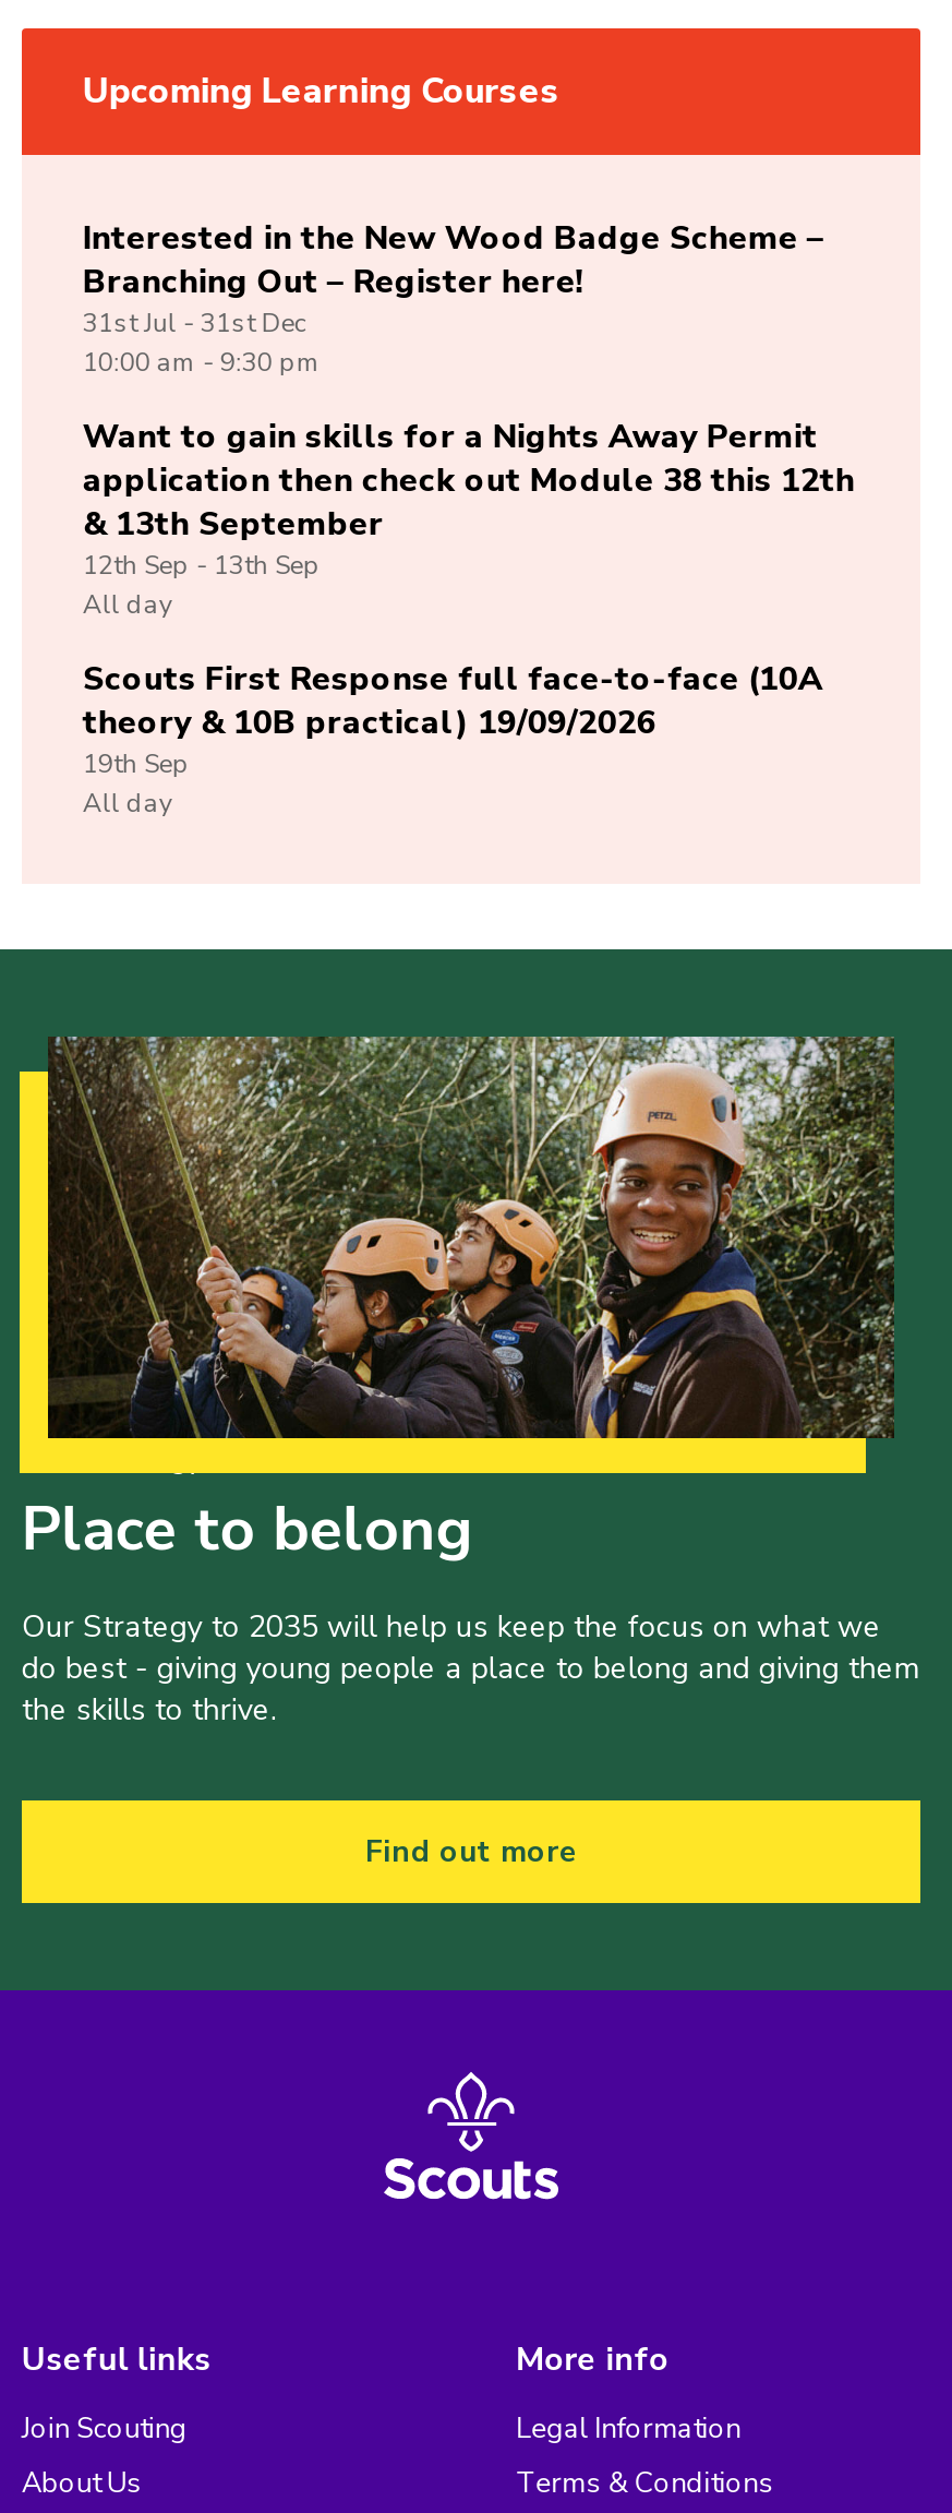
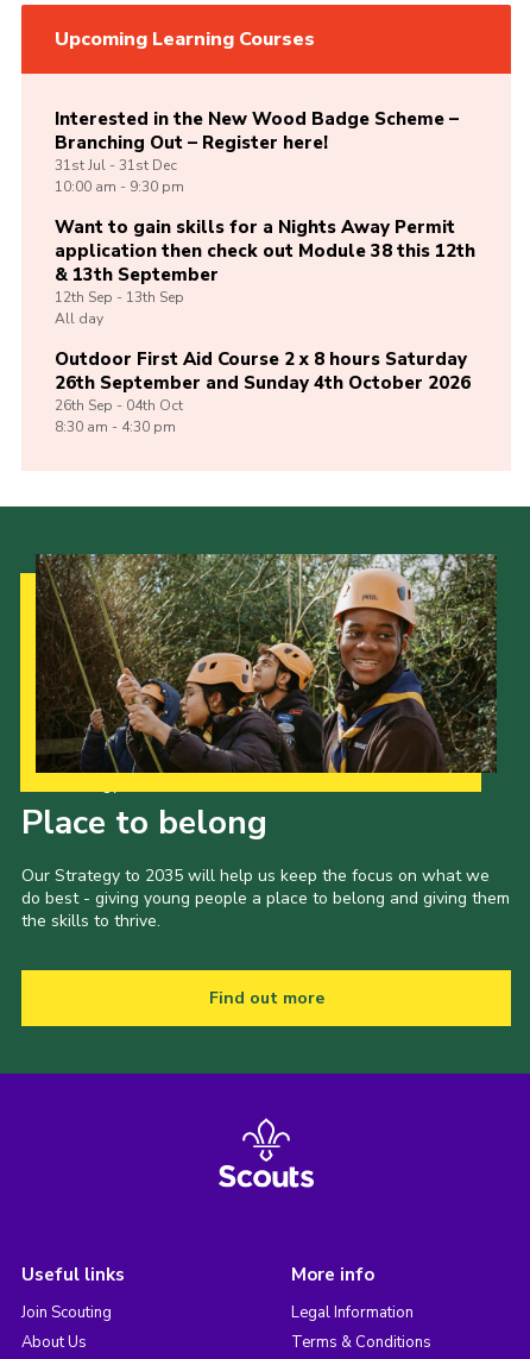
- Scouts First Response full face-to-face (10A
- theory & 10B practical) 19/09/2026
- 19th Sep
- All day
+ Outdoor First Aid Course 2 x 8 hours Saturday
+ 26th September and Sunday 4th October 2026
+ 26th Sep - 04th Oct
+ 8:30 am - 4:30 pm
